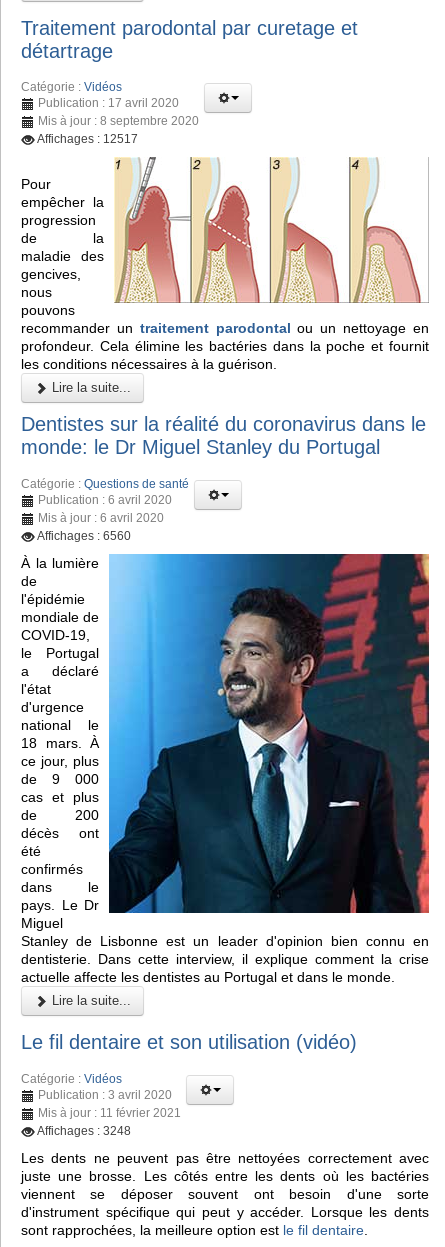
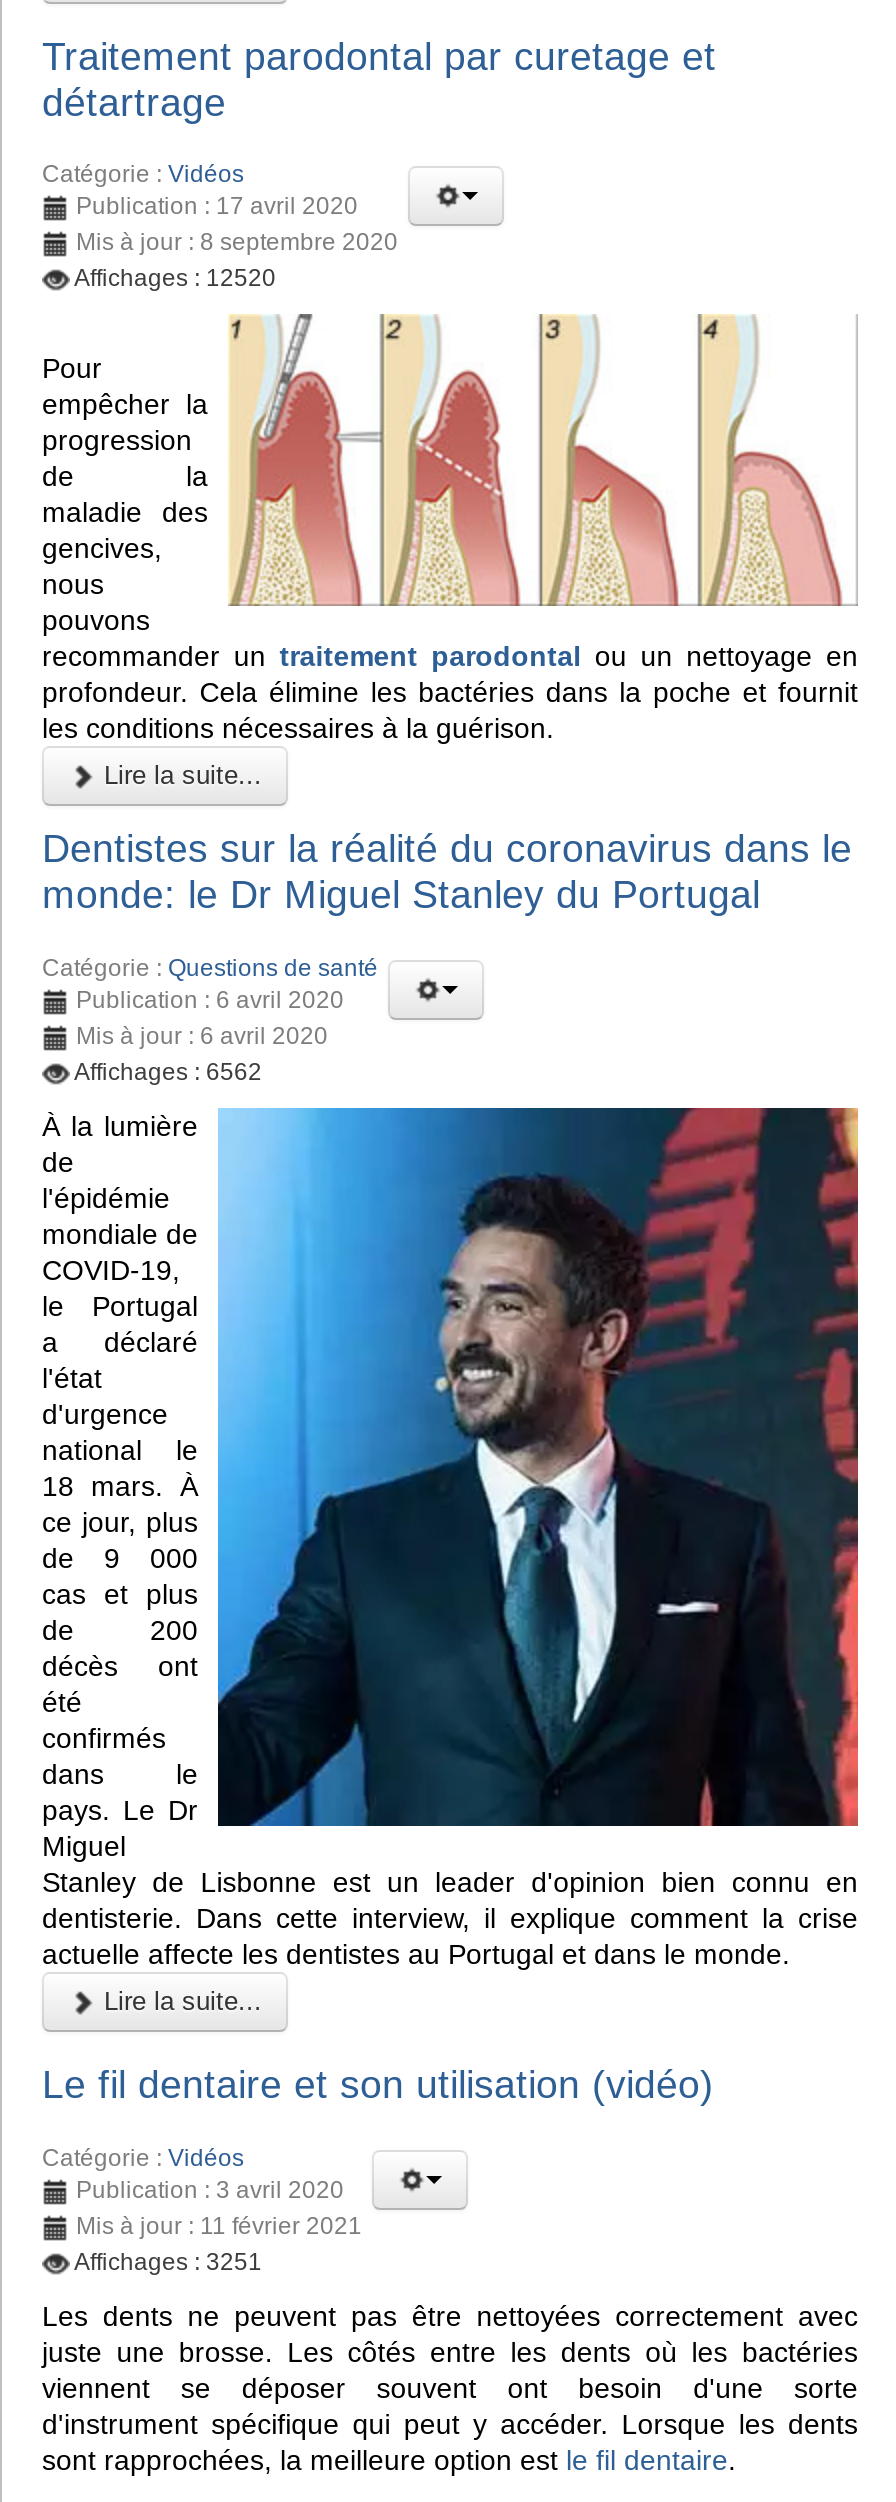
- Affichages : 12517
+ Affichages : 12520

- Affichages : 6560
+ Affichages : 6562

- Affichages : 3248
+ Affichages : 3251
